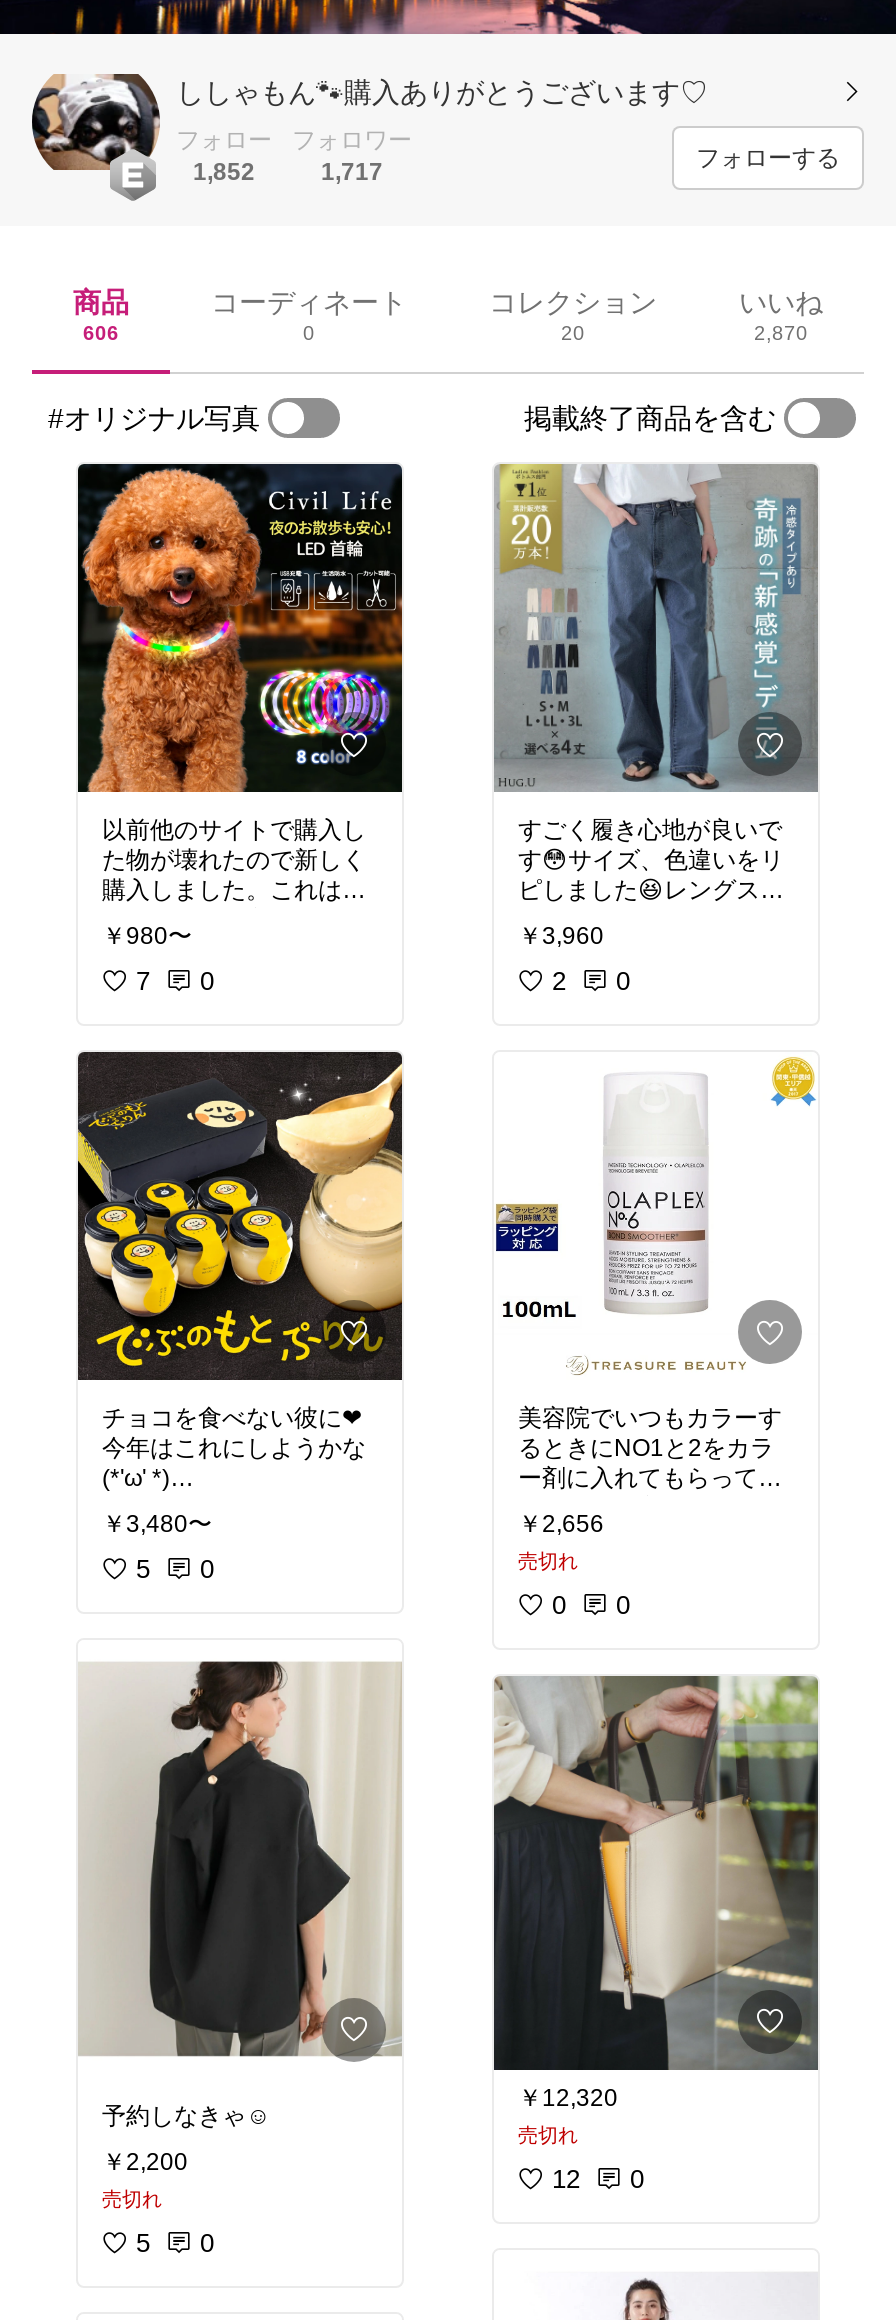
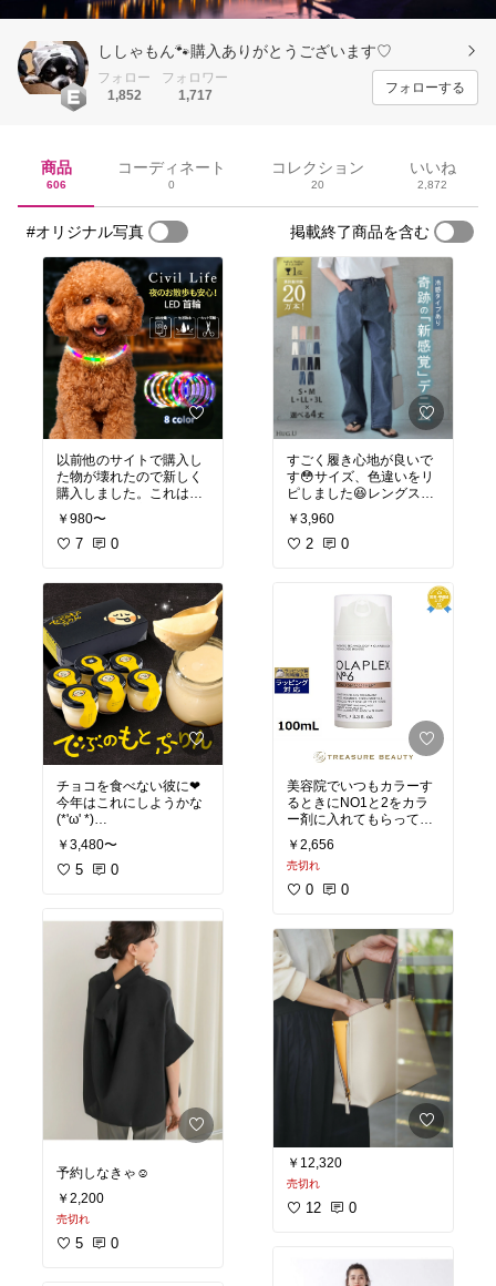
- 2,870
+ 2,872
